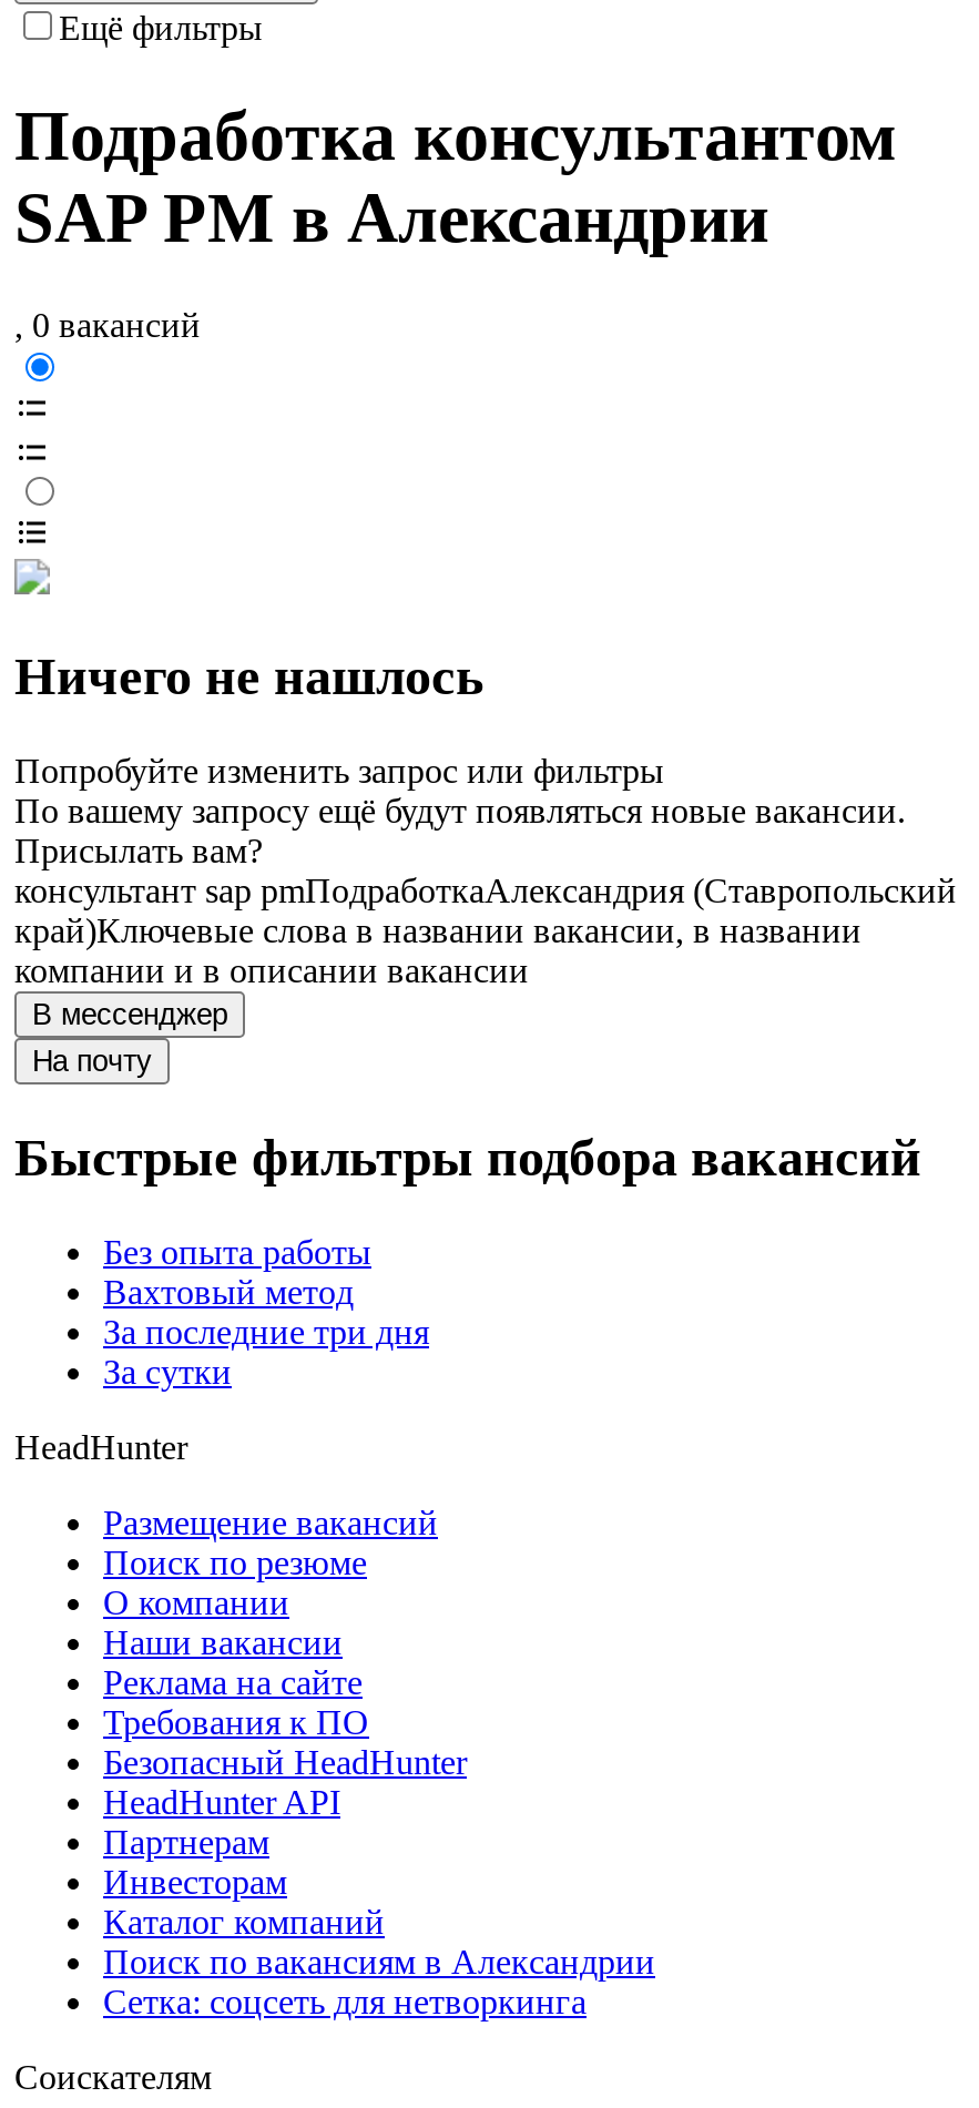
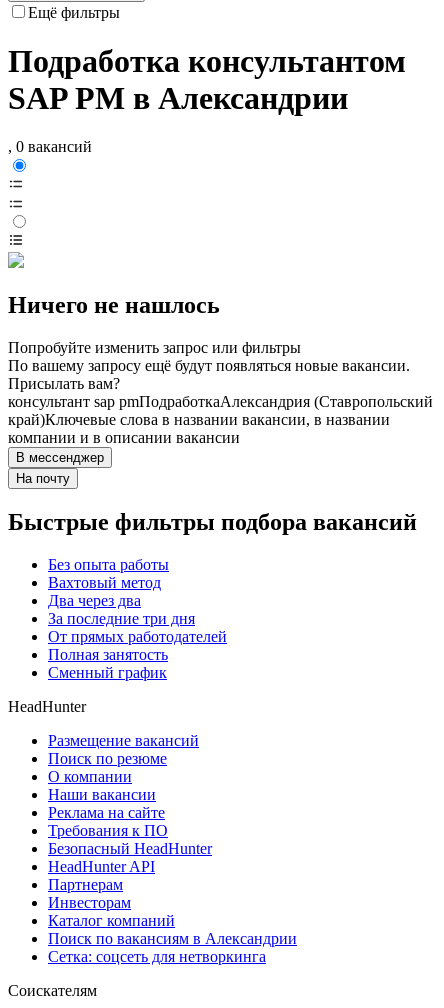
+ Два через два

- За сутки
+ От прямых работодателей
+ Полная занятость
+ Сменный график
